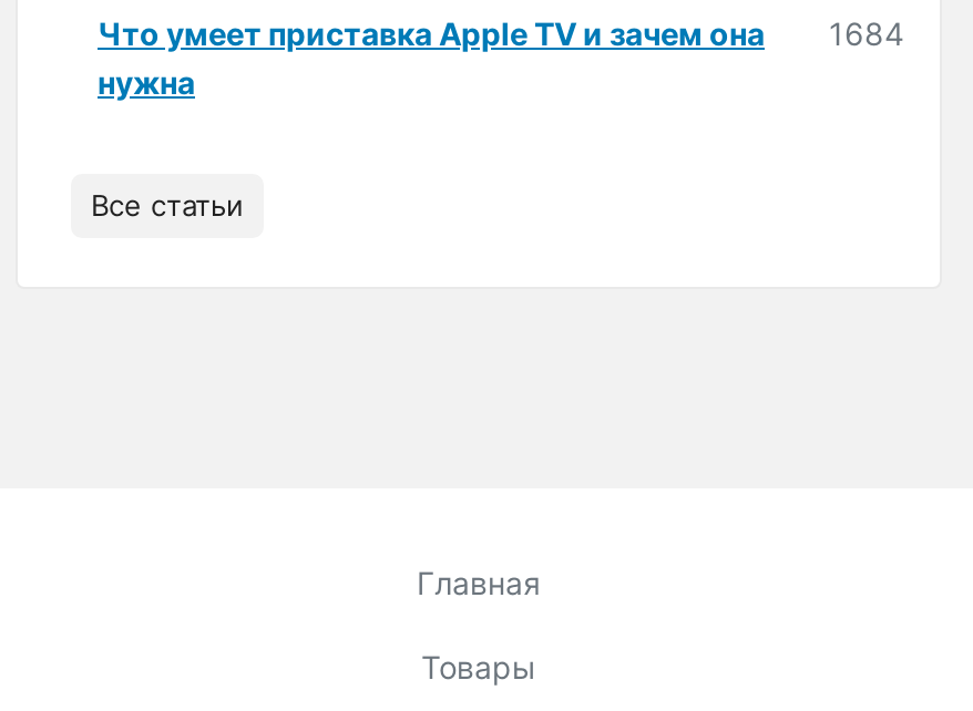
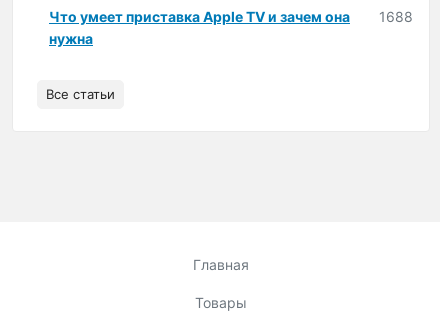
- Что умеет приставка Apple TV и зачем она 1684
+ Что умеет приставка Apple TV и зачем она 1688
